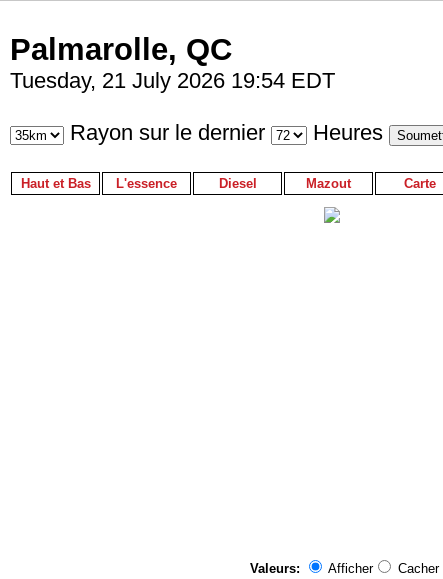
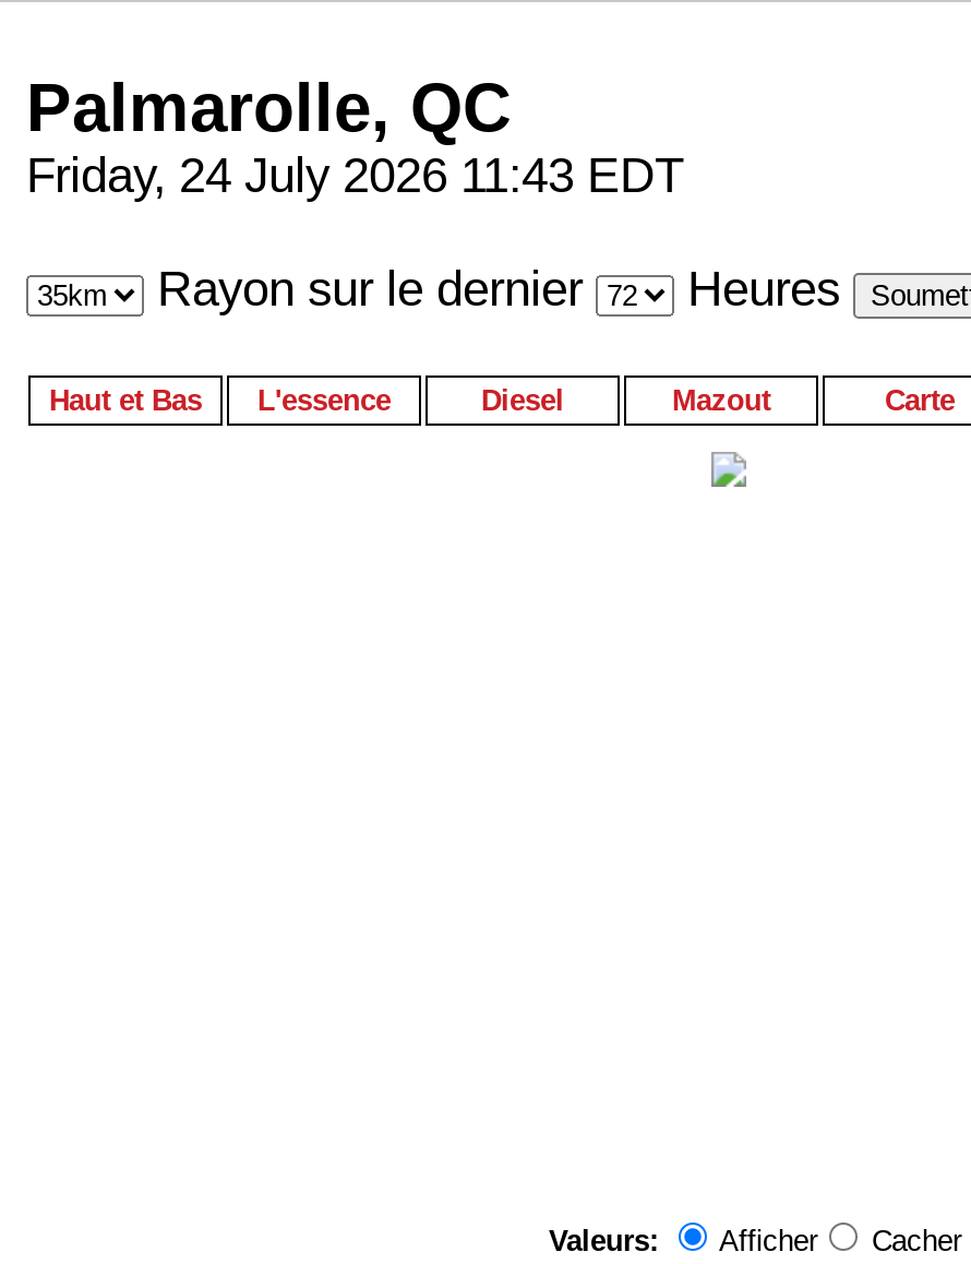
- Tuesday, 21 July 2026 19:54 EDT
+ Friday, 24 July 2026 11:43 EDT
